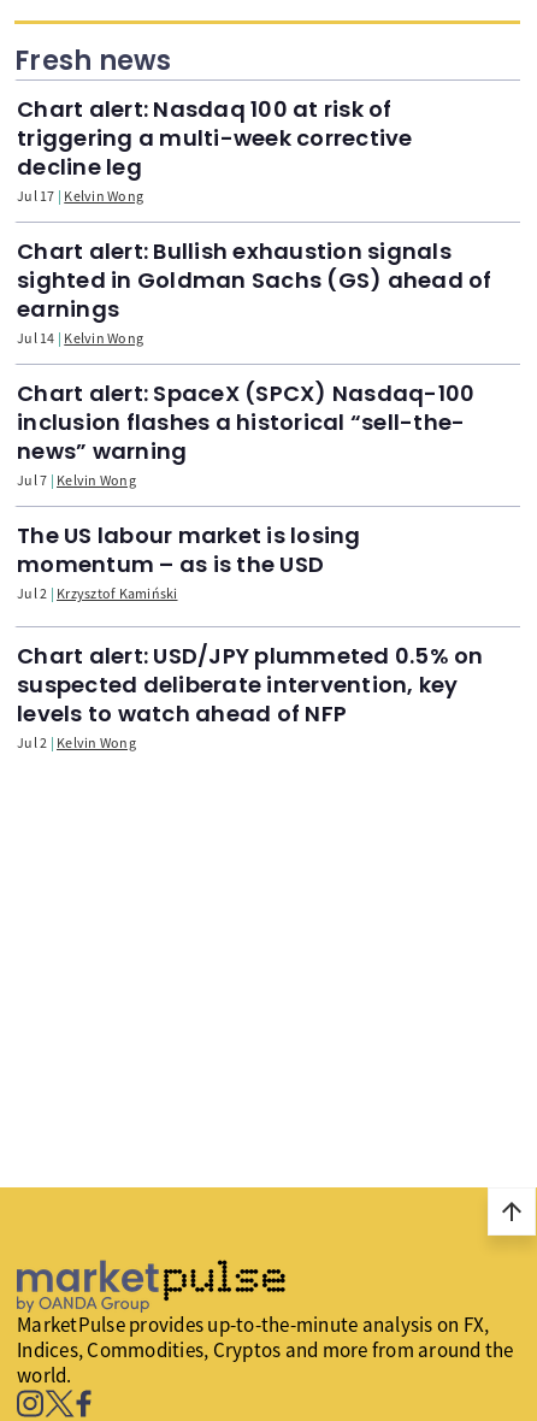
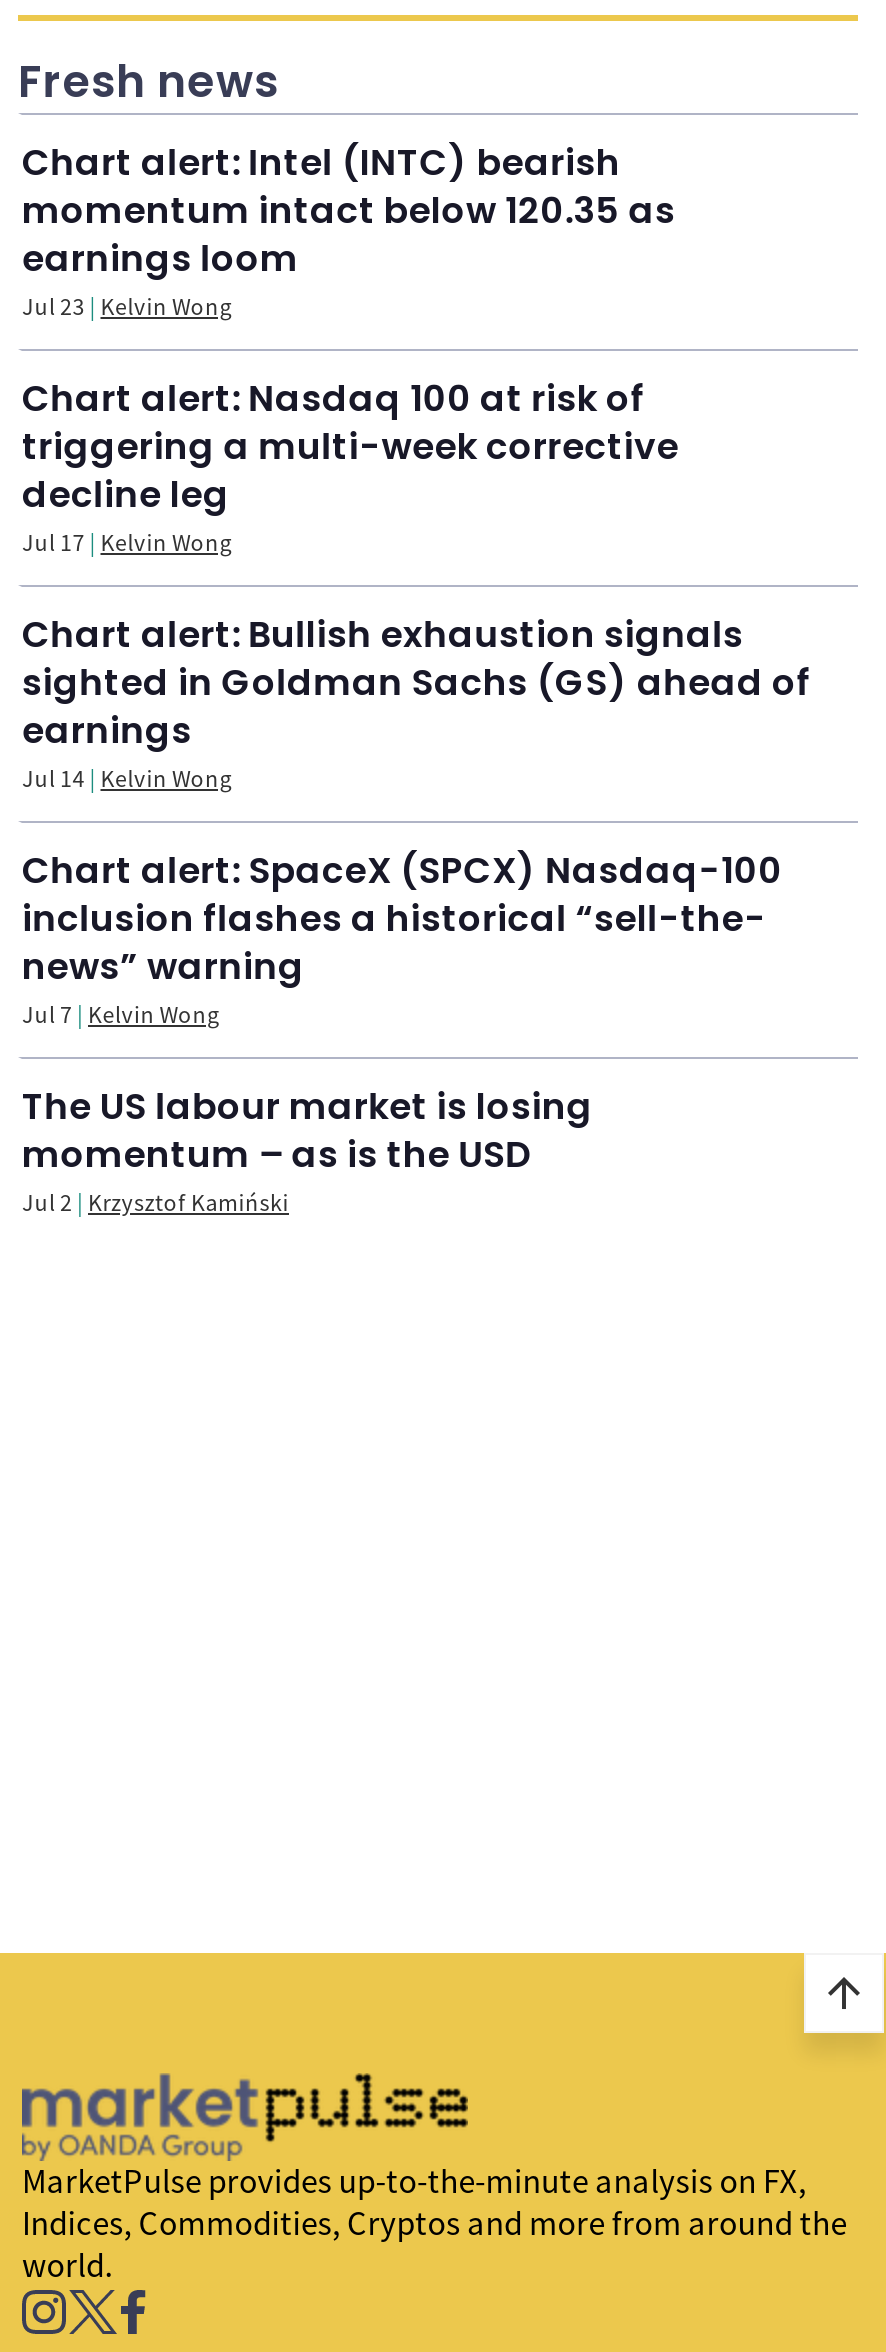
+ Chart alert: Intel (INTC) bearish
+ momentum intact below 120.35 as
+ earnings loom
+ Jul 23 Kelvin Wong

moved down: Chart alert: Nasdaq 100 at risk of | triggering a multi-week corrective | decline leg | ... | momentum – as is the USD | Jul 2 Krzysztof Kamiński

- Chart alert: USD/JPY plummeted 0.5% on
- suspected deliberate intervention, key
- levels to watch ahead of NFP
- Jul 2 Kelvin Wong
